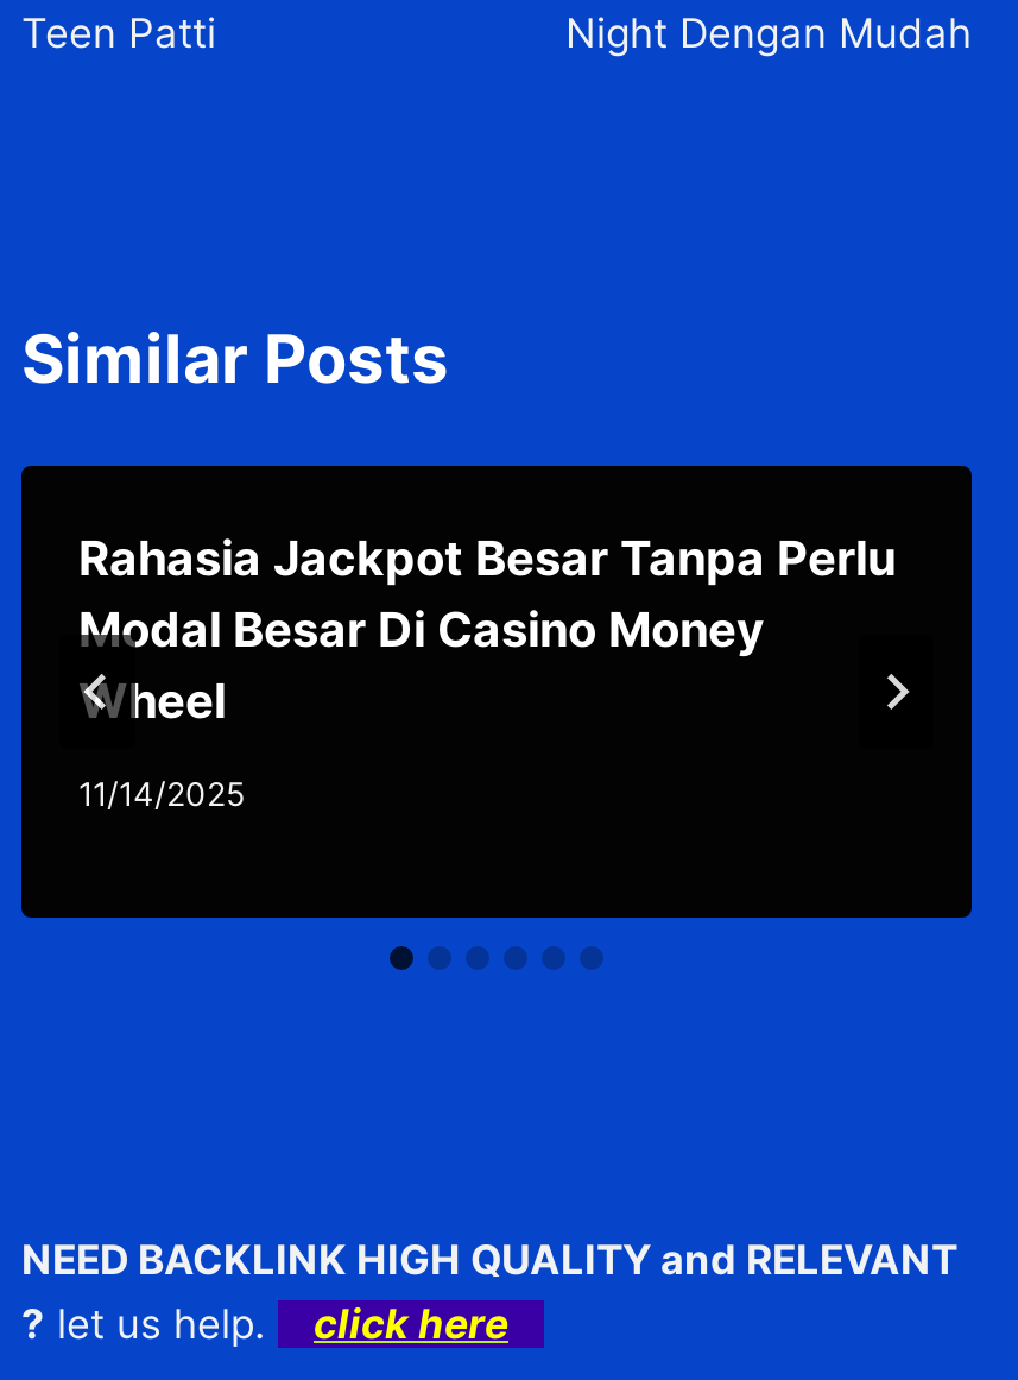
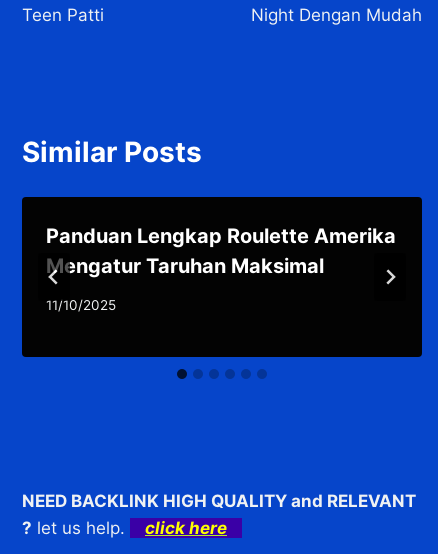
- Rahasia Jackpot Besar Tanpa Perlu
- Modal Besar Di Casino Money
- Wheel
+ Panduan Lengkap Roulette Amerika
+ Mengatur Taruhan Maksimal

- 11/14/2025
+ 11/10/2025
